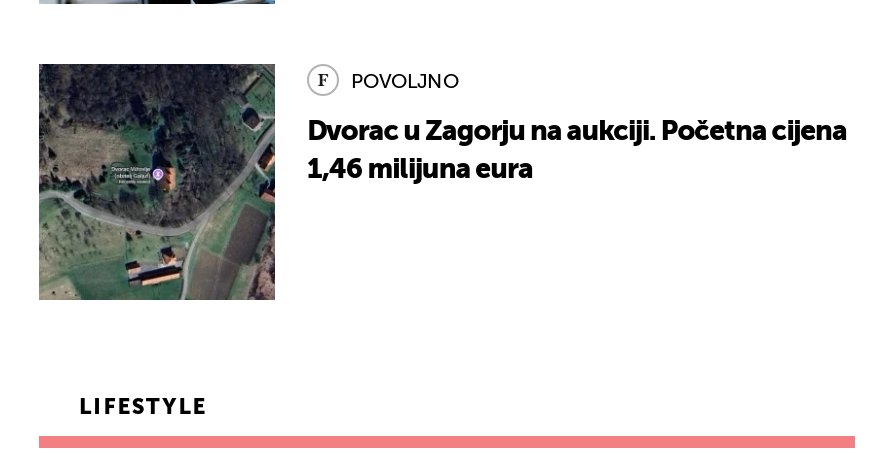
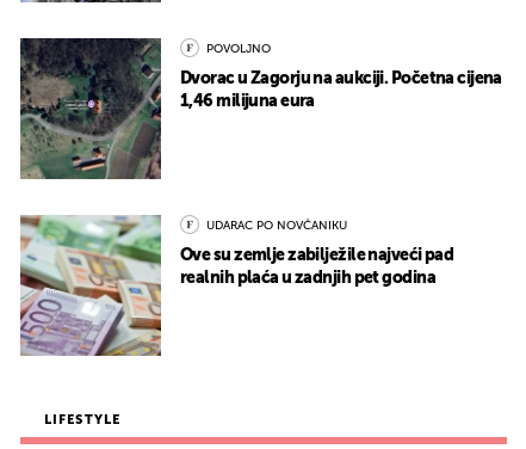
+ [image]
+ UDARAC PO NOVČANIKU
+ Ove su zemlje zabilježile najveći pad
+ realnih plaća u zadnjih pet godina
